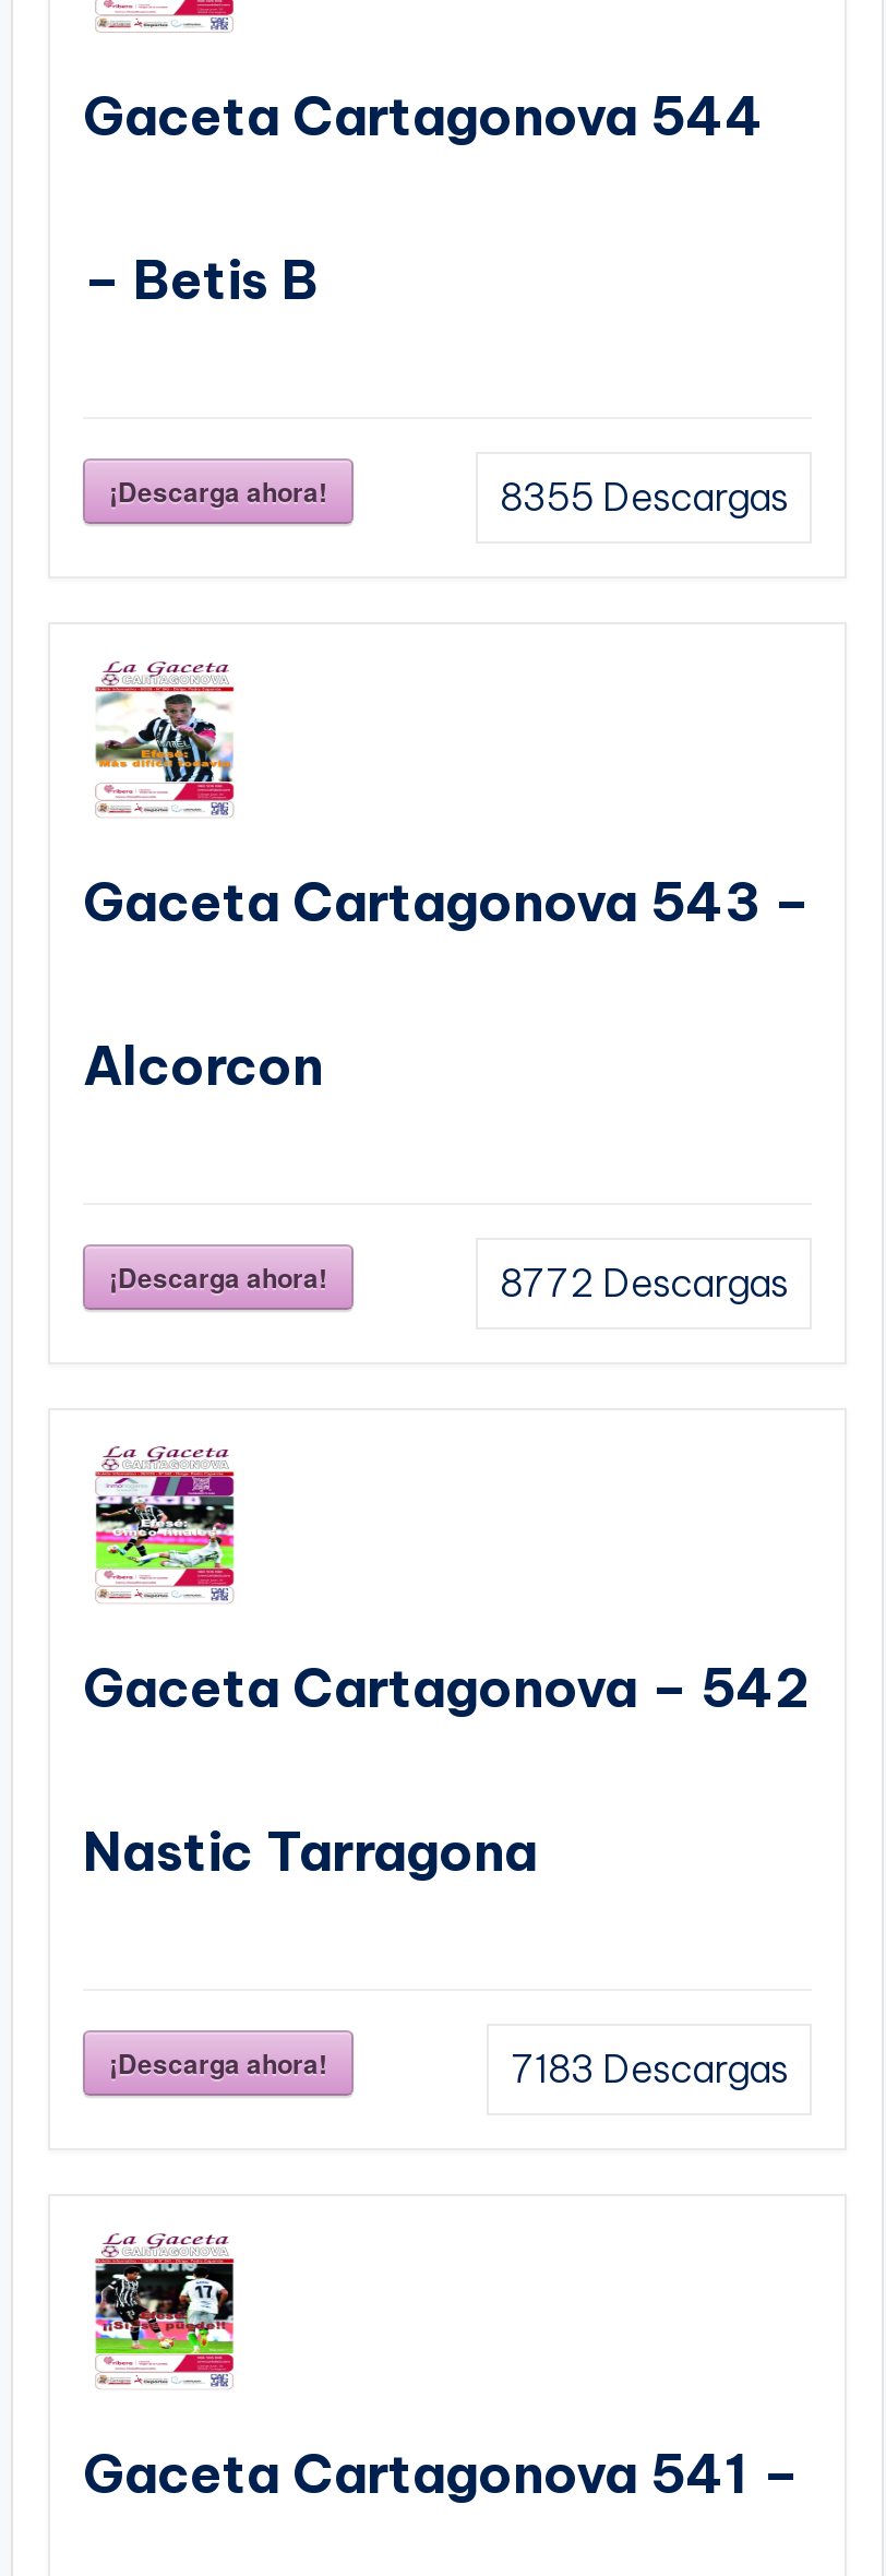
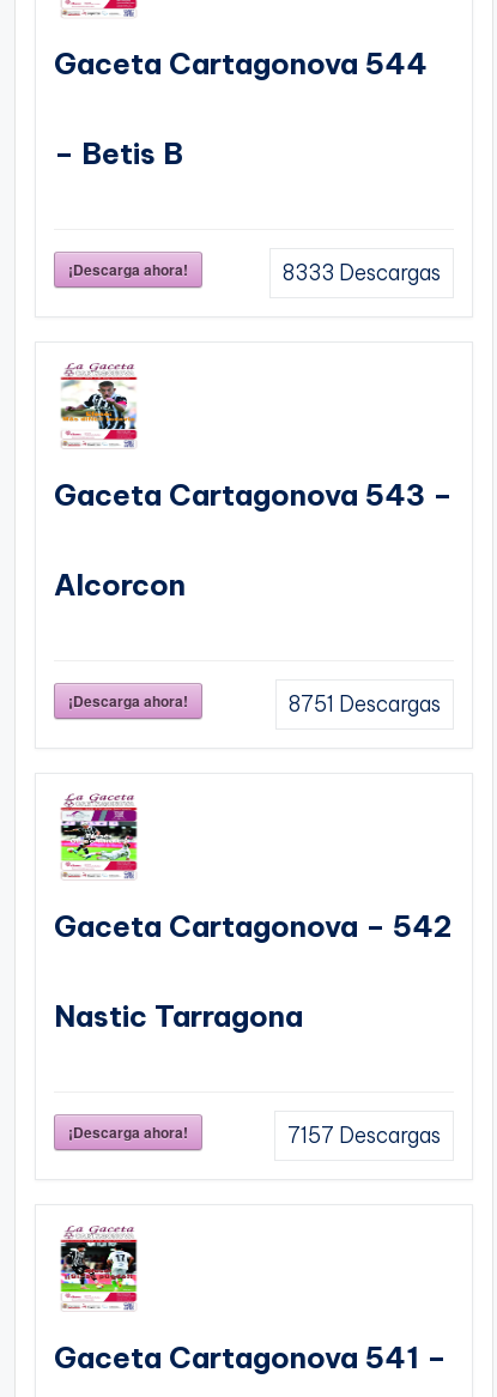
- 8355 Descargas
+ 8333 Descargas

- 8772 Descargas
+ 8751 Descargas

- 7183 Descargas
+ 7157 Descargas
